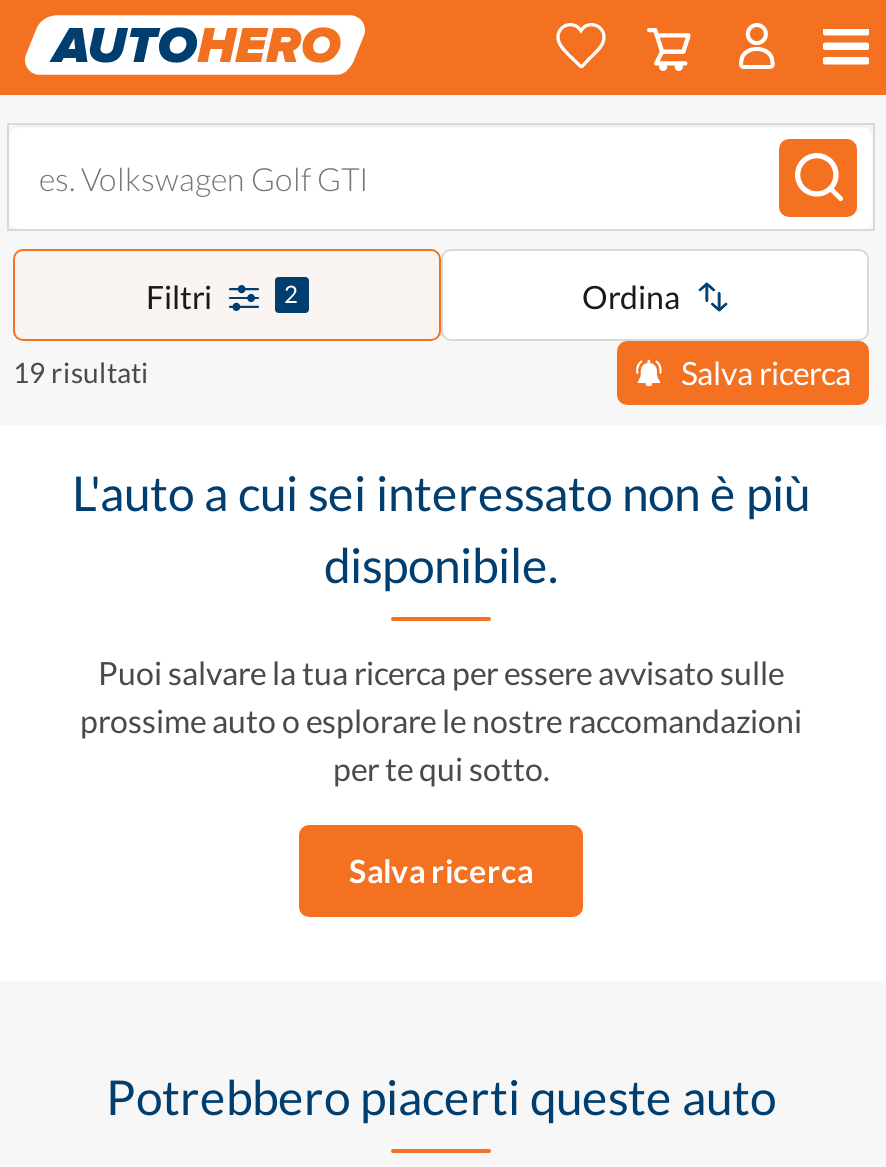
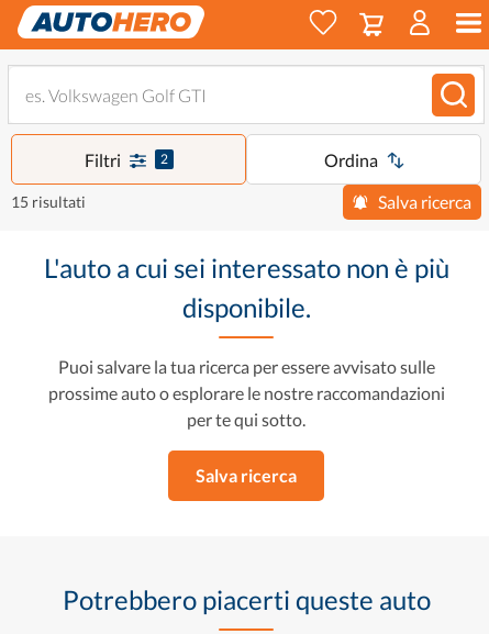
- 19 risultati
+ 15 risultati
